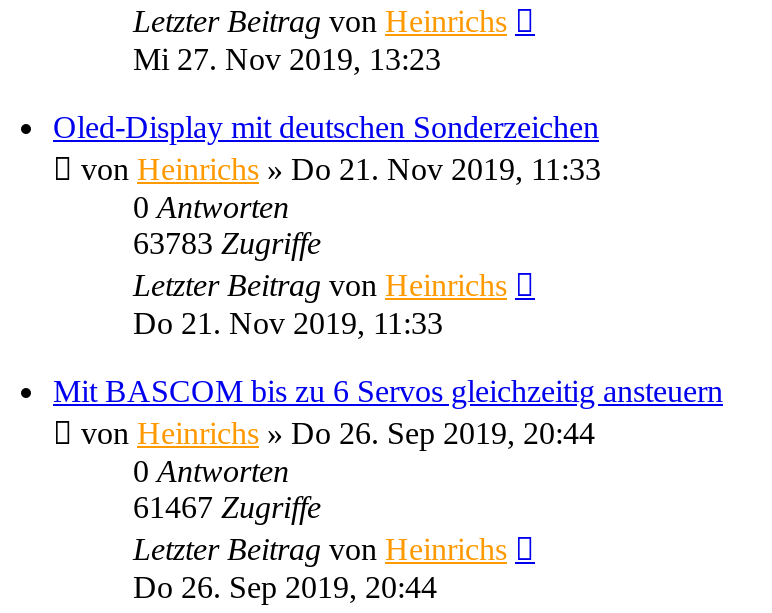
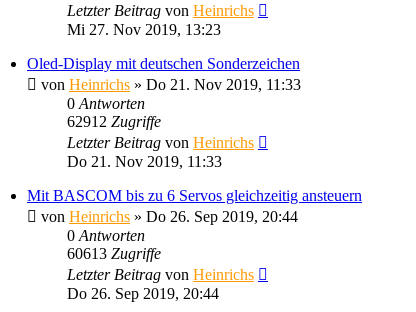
- 63783 Zugriffe
+ 62912 Zugriffe

- 61467 Zugriffe
+ 60613 Zugriffe
